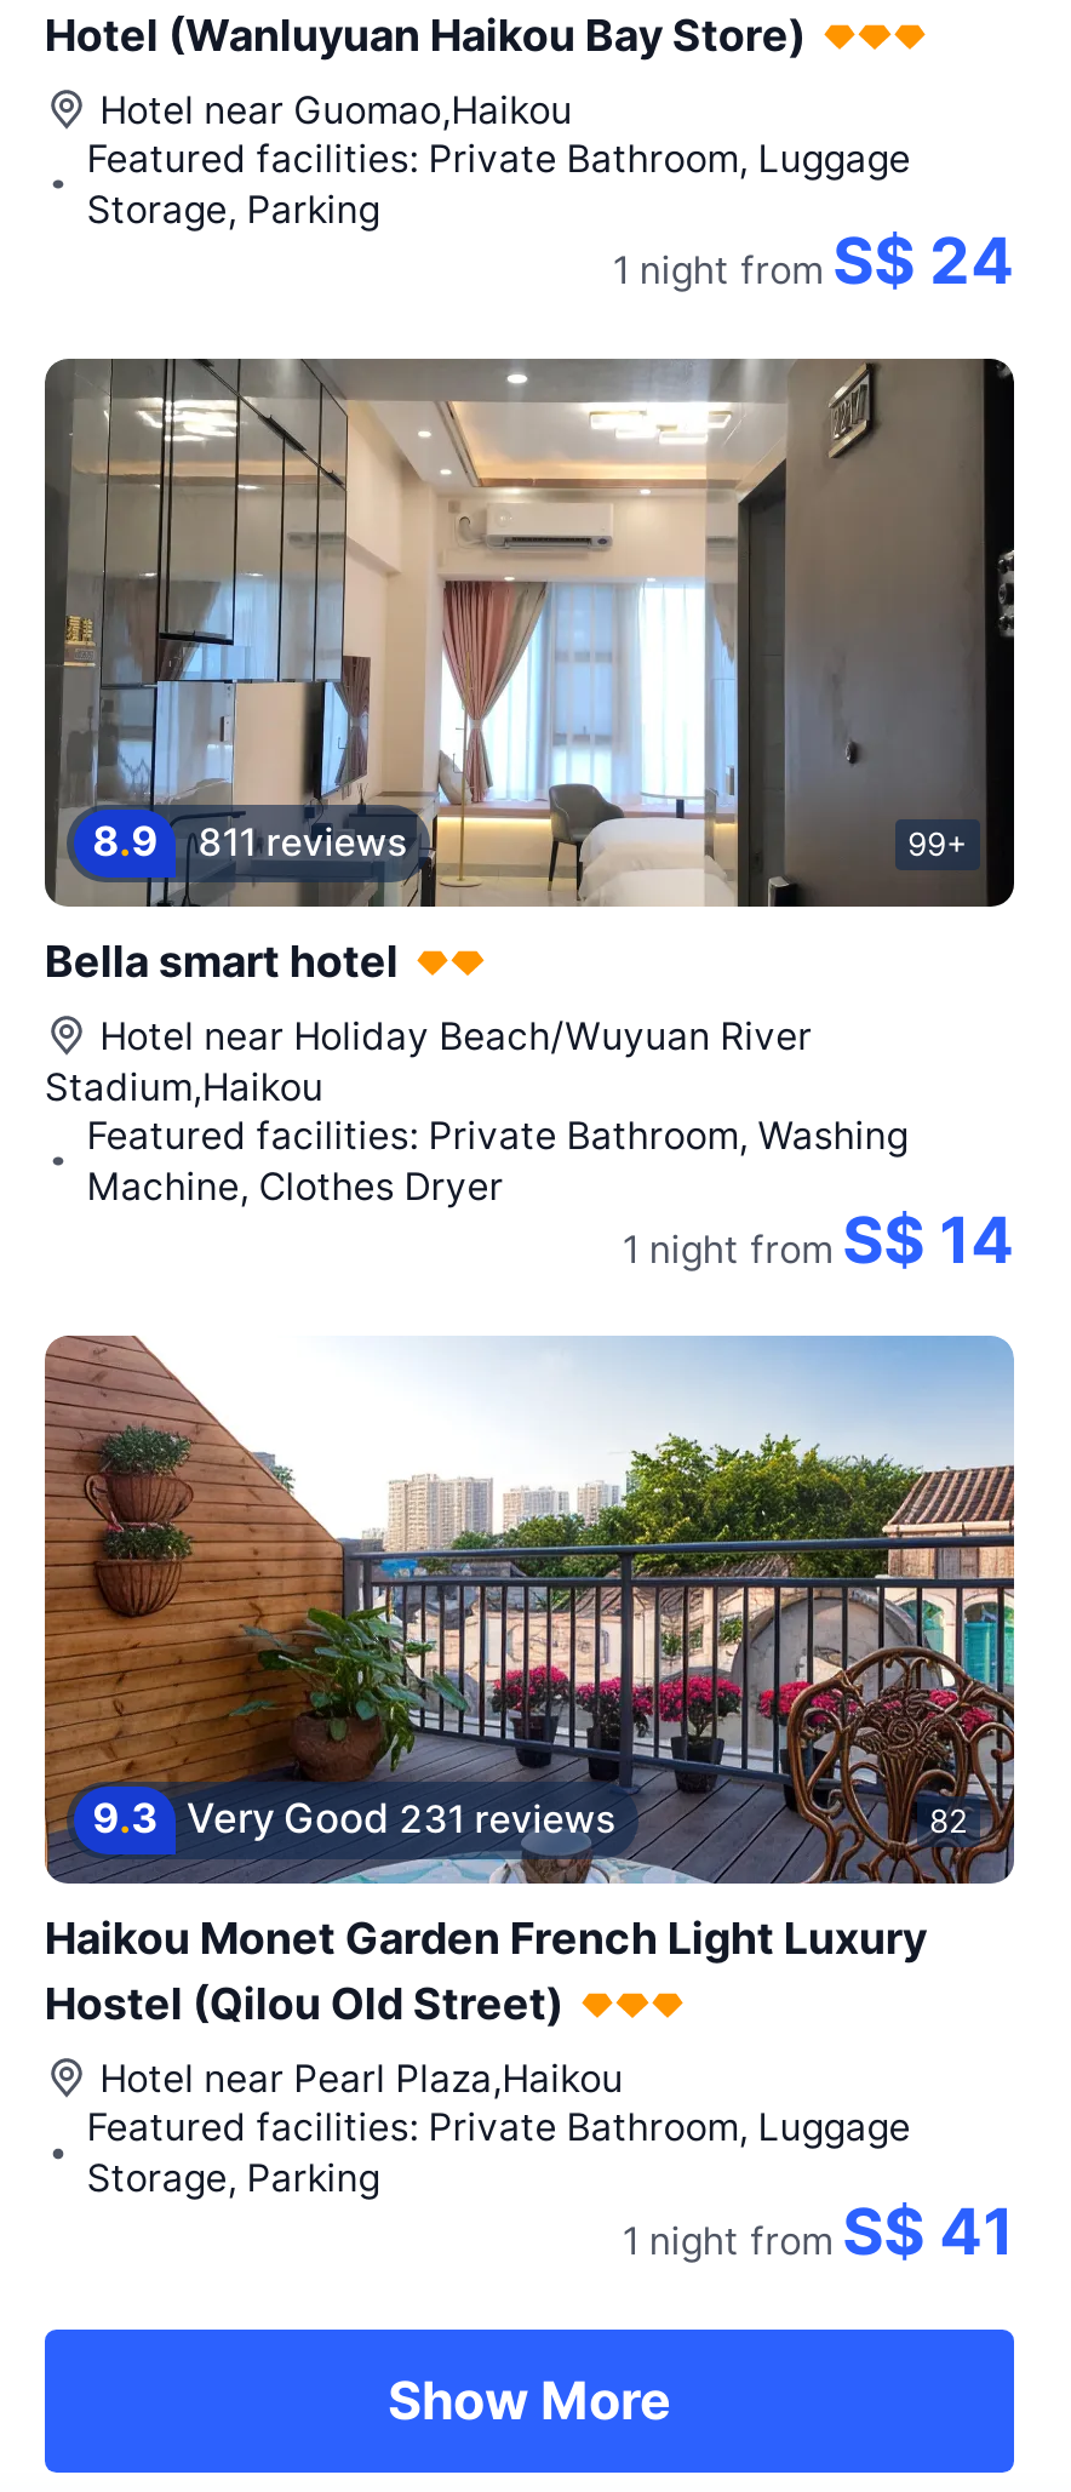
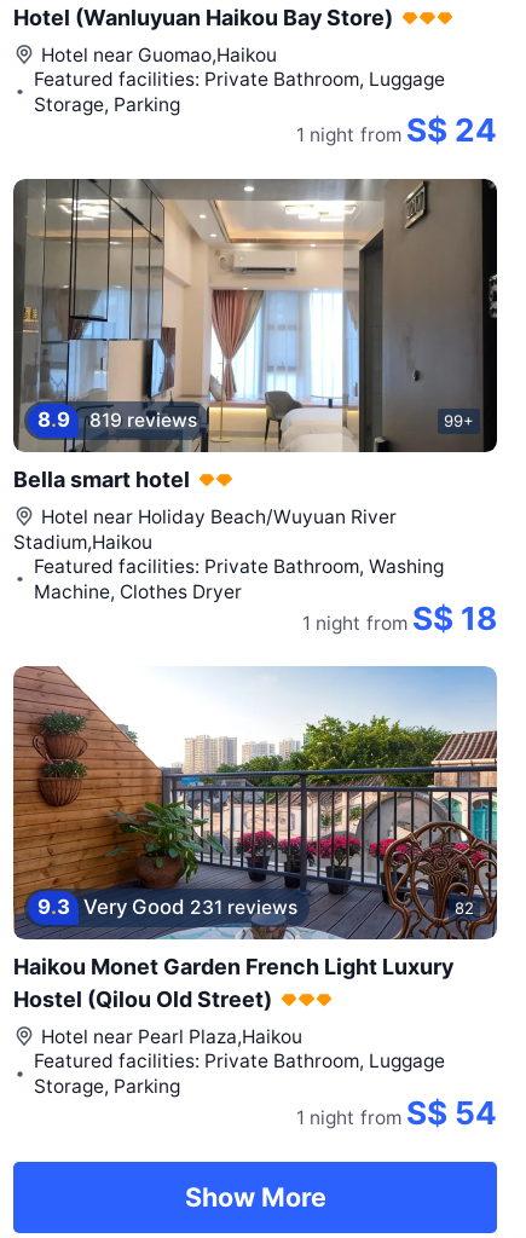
- 8.9 811 reviews
+ 8.9 819 reviews

- 1 night from S$ 14
+ 1 night from S$ 18

- 1 night from S$ 41
+ 1 night from S$ 54
